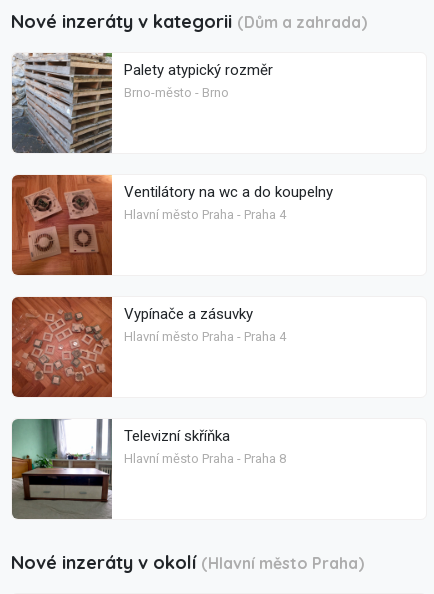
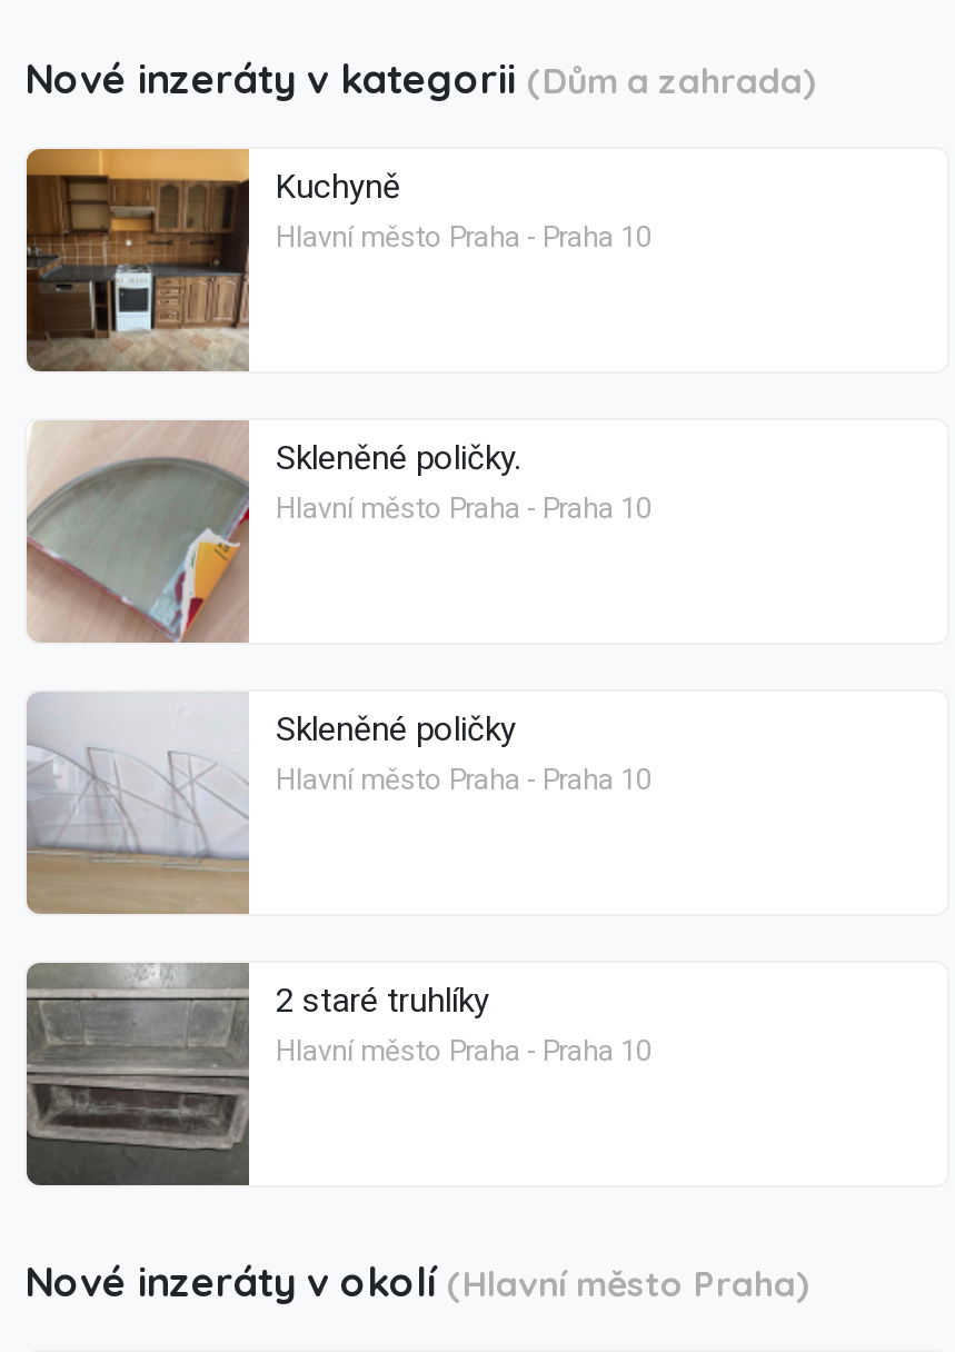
- [image]
- Palety atypický rozměr
- Brno-město - Brno
+ [image]
+ Kuchyně
+ Hlavní město Praha - Praha 10

- [image]
- Ventilátory na wc a do koupelny
- Hlavní město Praha - Praha 4
+ [image]
+ Skleněné poličky.
+ Hlavní město Praha - Praha 10

- [image]
- Vypínače a zásuvky
- Hlavní město Praha - Praha 4
+ [image]
+ Skleněné poličky
+ Hlavní město Praha - Praha 10

- [image]
- Televizní skříňka
- Hlavní město Praha - Praha 8
+ [image]
+ 2 staré truhlíky
+ Hlavní město Praha - Praha 10
